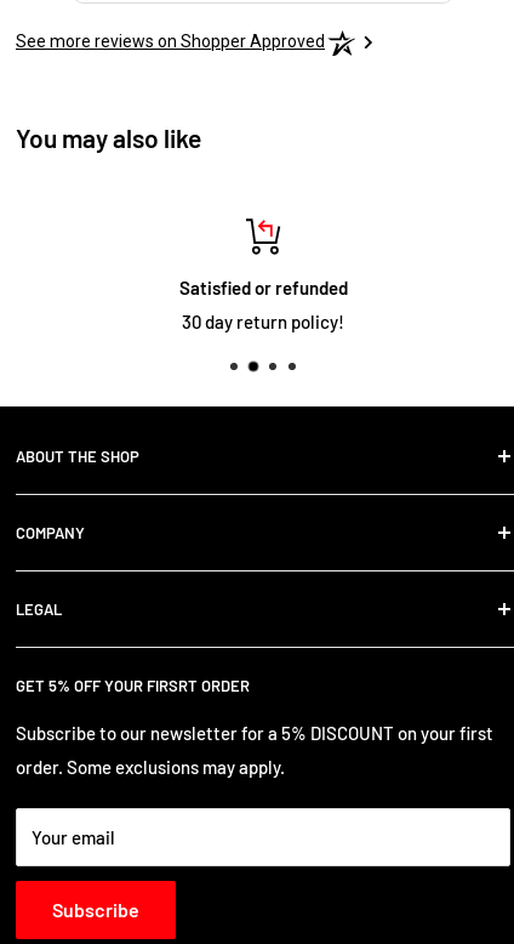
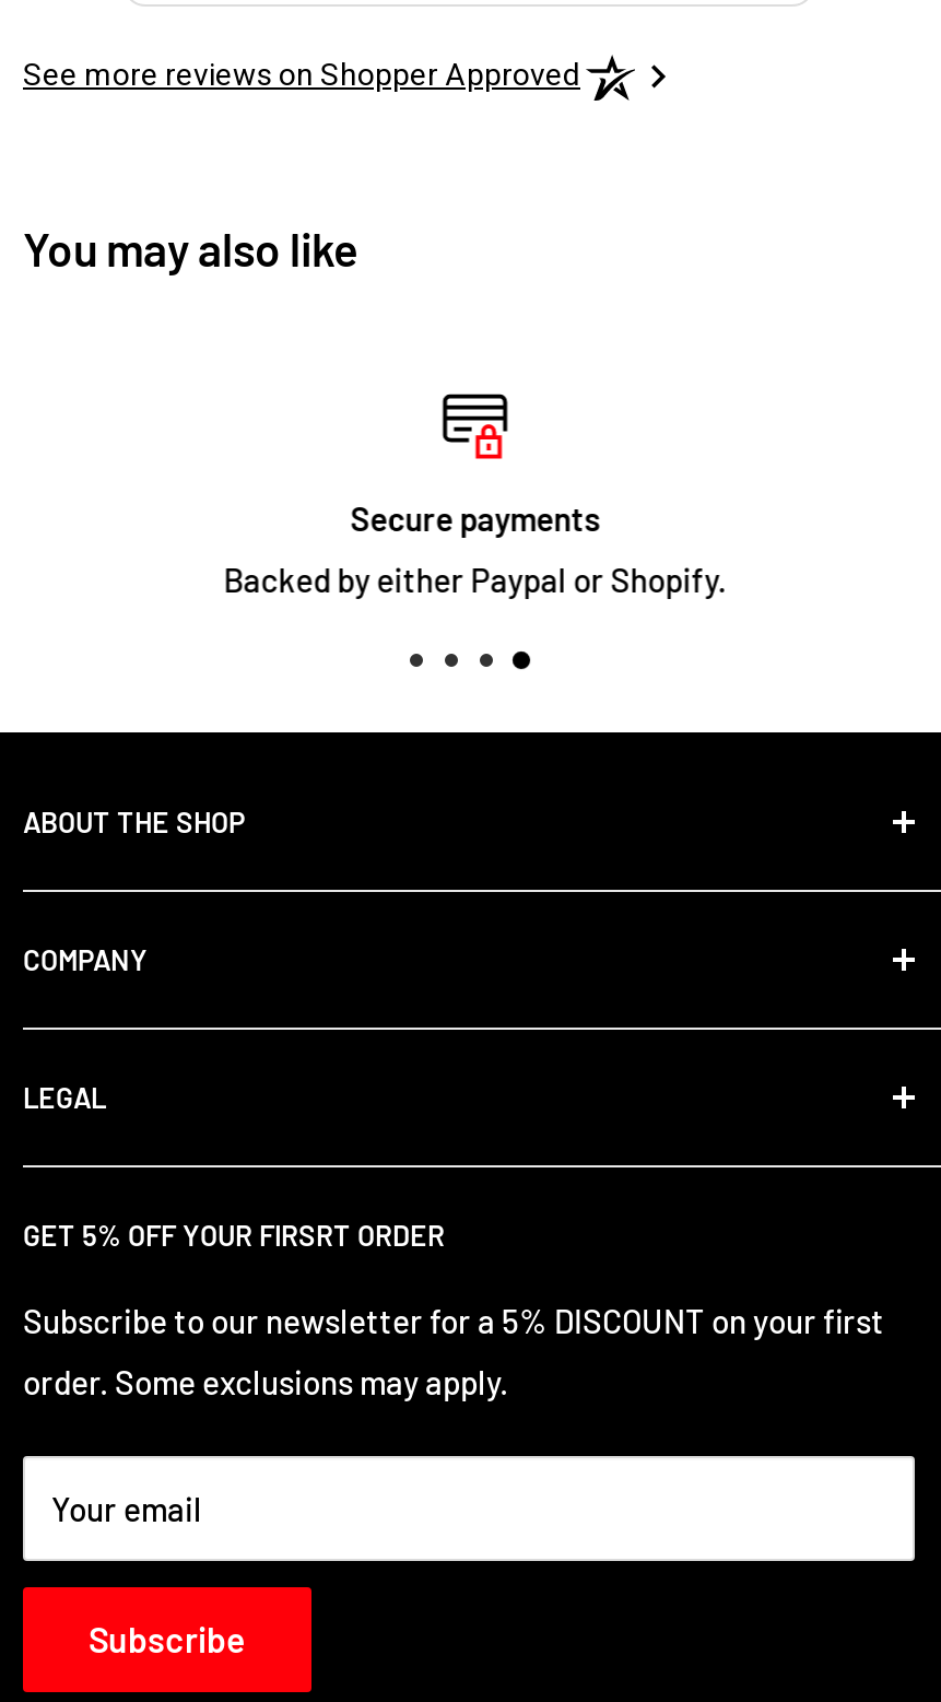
- [image]
- Satisfied or refunded
+ [image]
+ Secure payments

- 30 day return policy!
+ Backed by either Paypal or Shopify.
